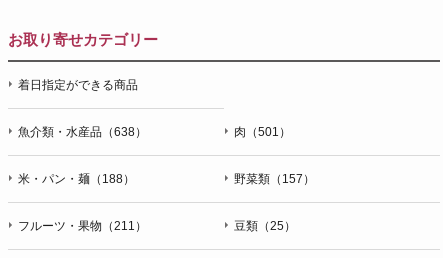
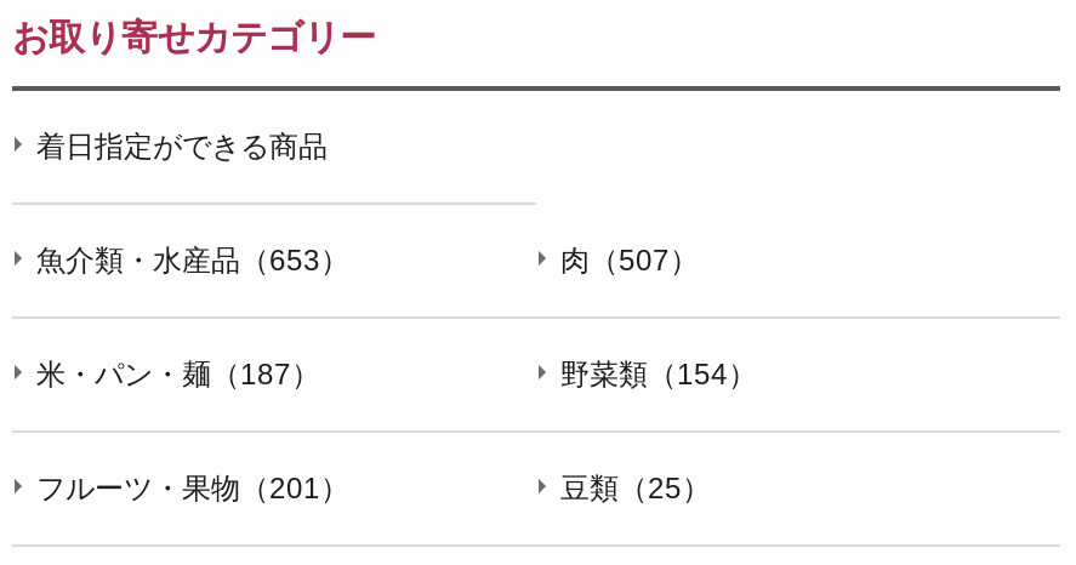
- 魚介類・水産品（638）
+ 魚介類・水産品（653）

- 肉（501）
+ 肉（507）

- 米・パン・麺（188）
+ 米・パン・麺（187）

- 野菜類（157）
+ 野菜類（154）

- フルーツ・果物（211）
+ フルーツ・果物（201）
